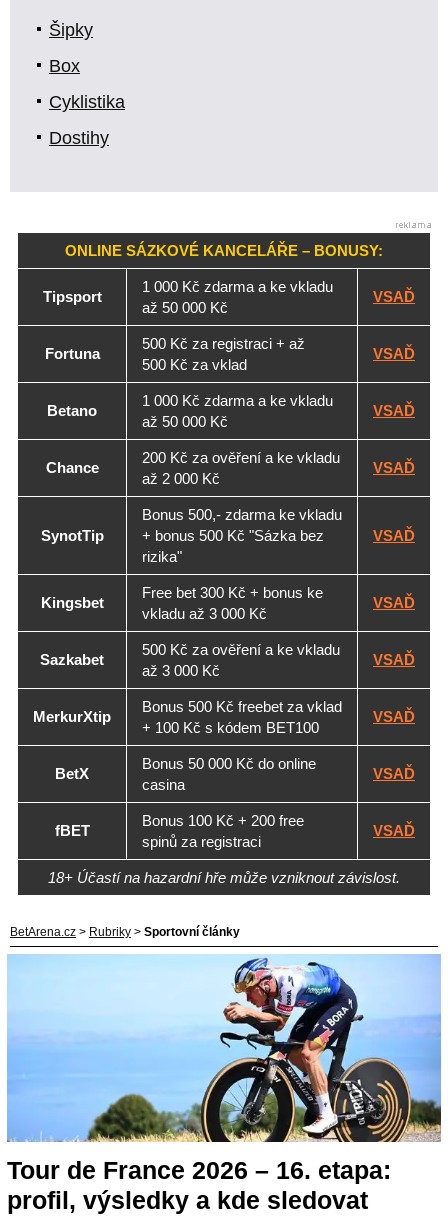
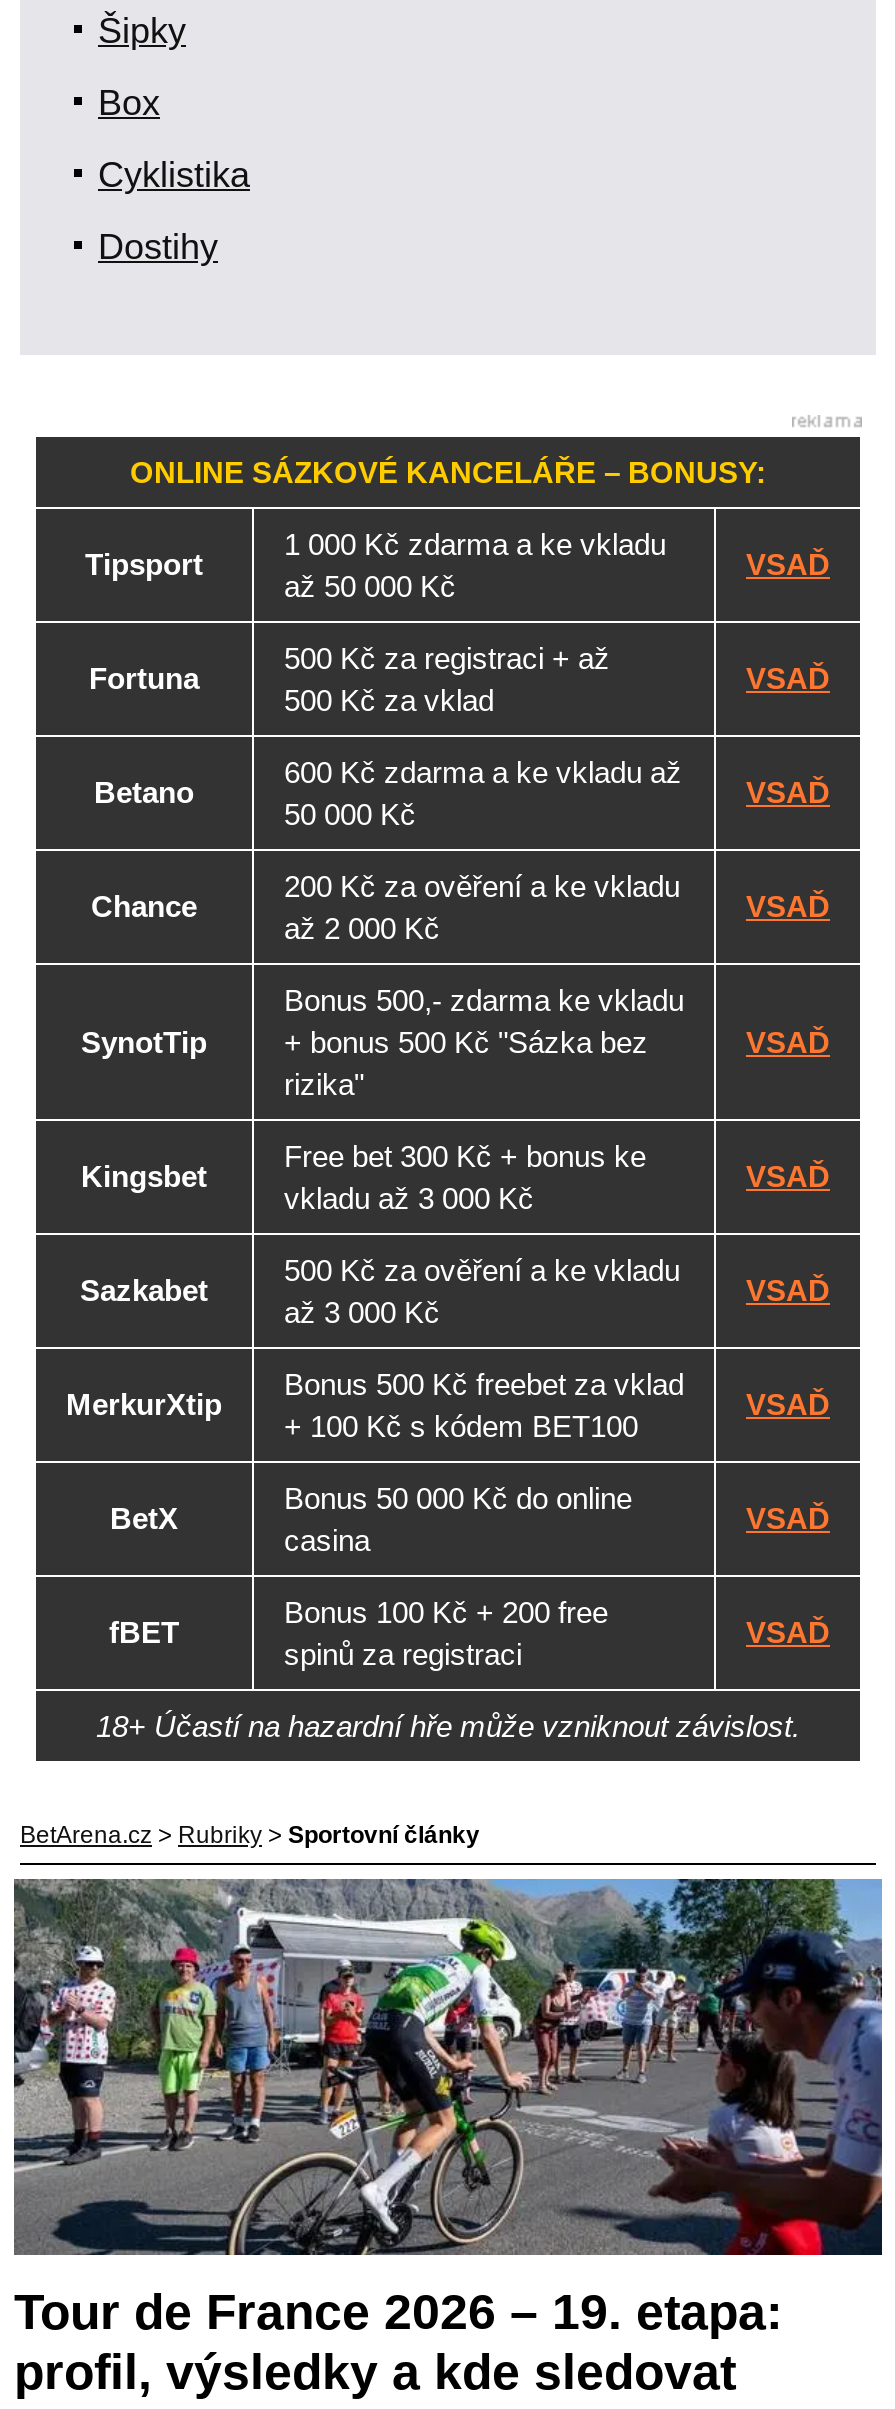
- 1 000 Kč zdarma a ke vkladu
- až 50 000 Kč
+ 600 Kč zdarma a ke vkladu až
+ 50 000 Kč

- [image]
- Tour de France 2026 – 16. etapa:
+ [image]
+ Tour de France 2026 – 19. etapa:
